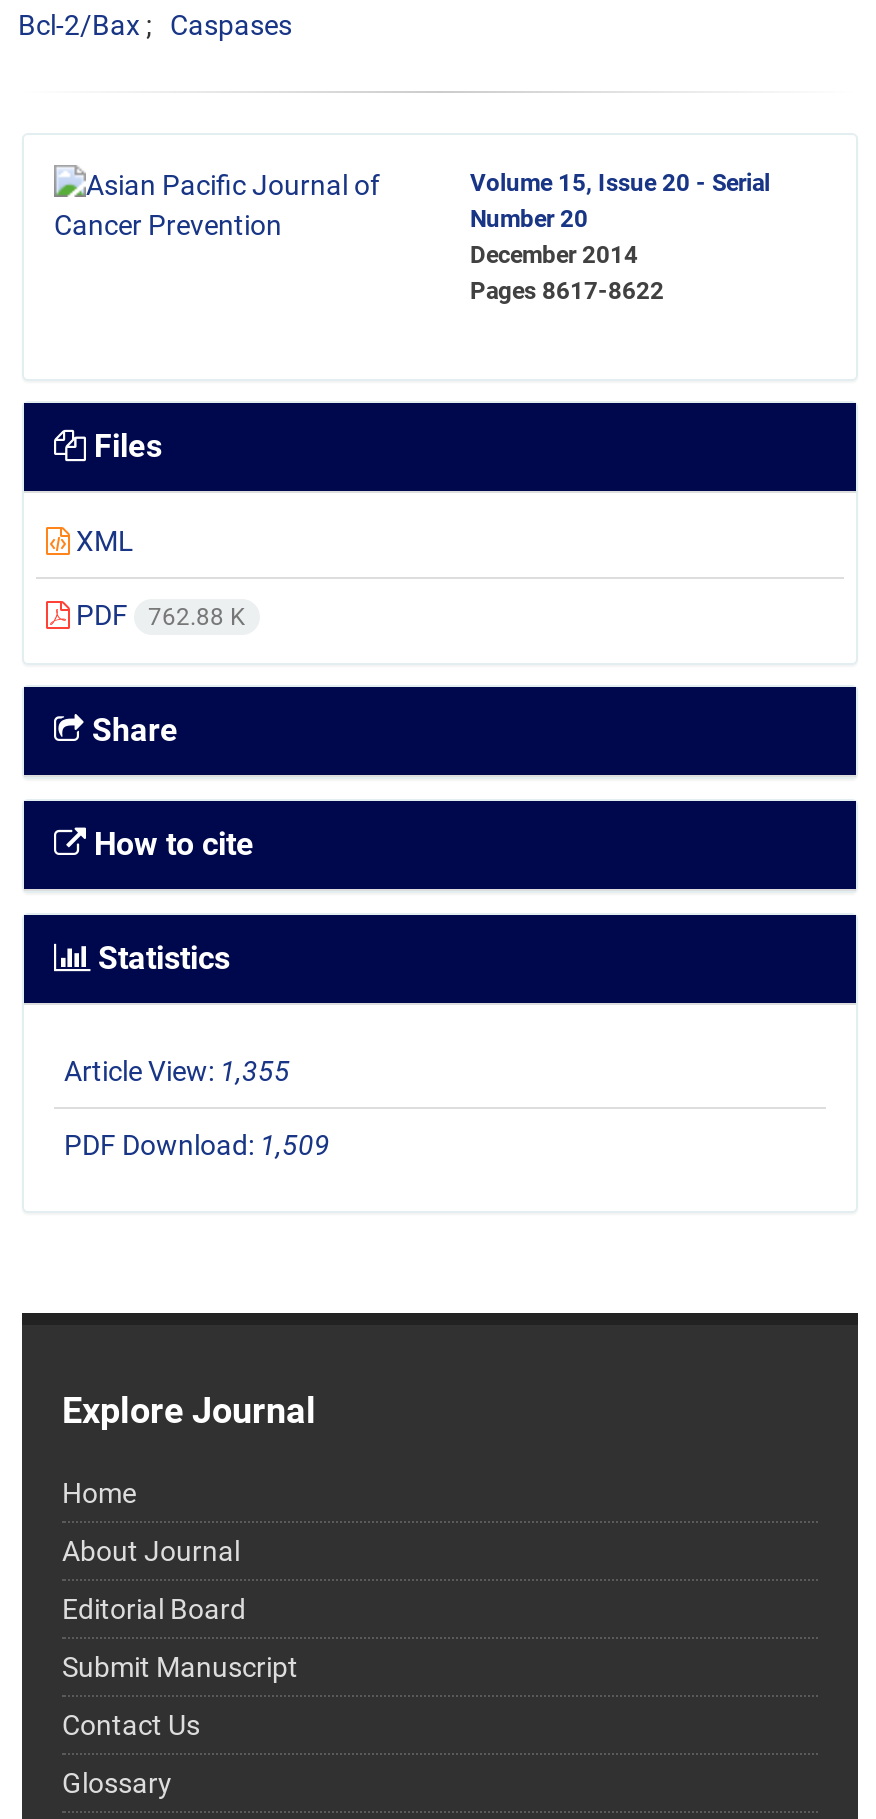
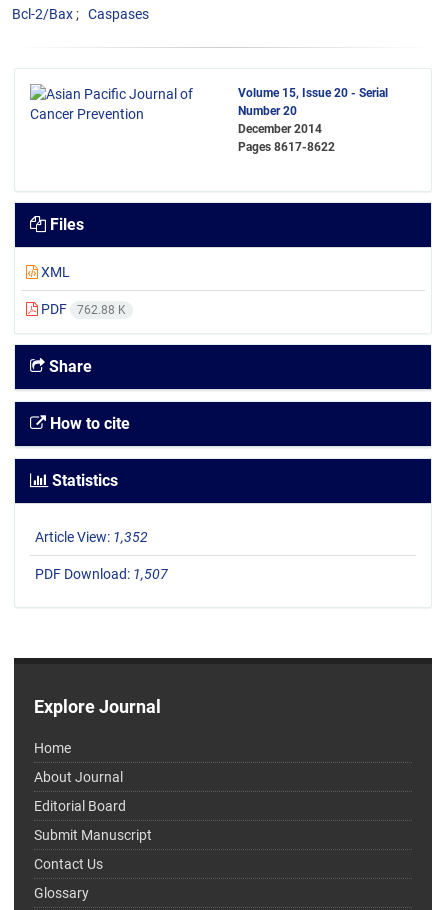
- Article View: 1,355
+ Article View: 1,352

- PDF Download: 1,509
+ PDF Download: 1,507
